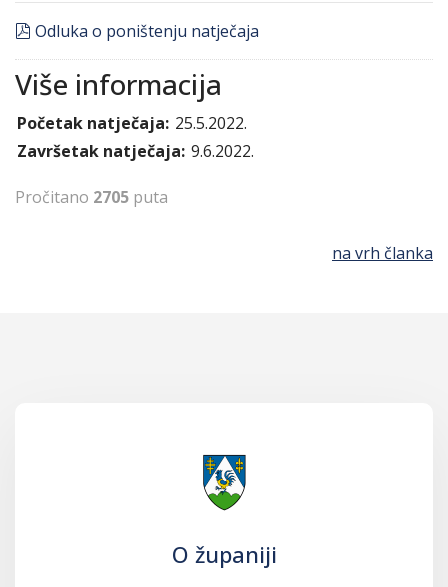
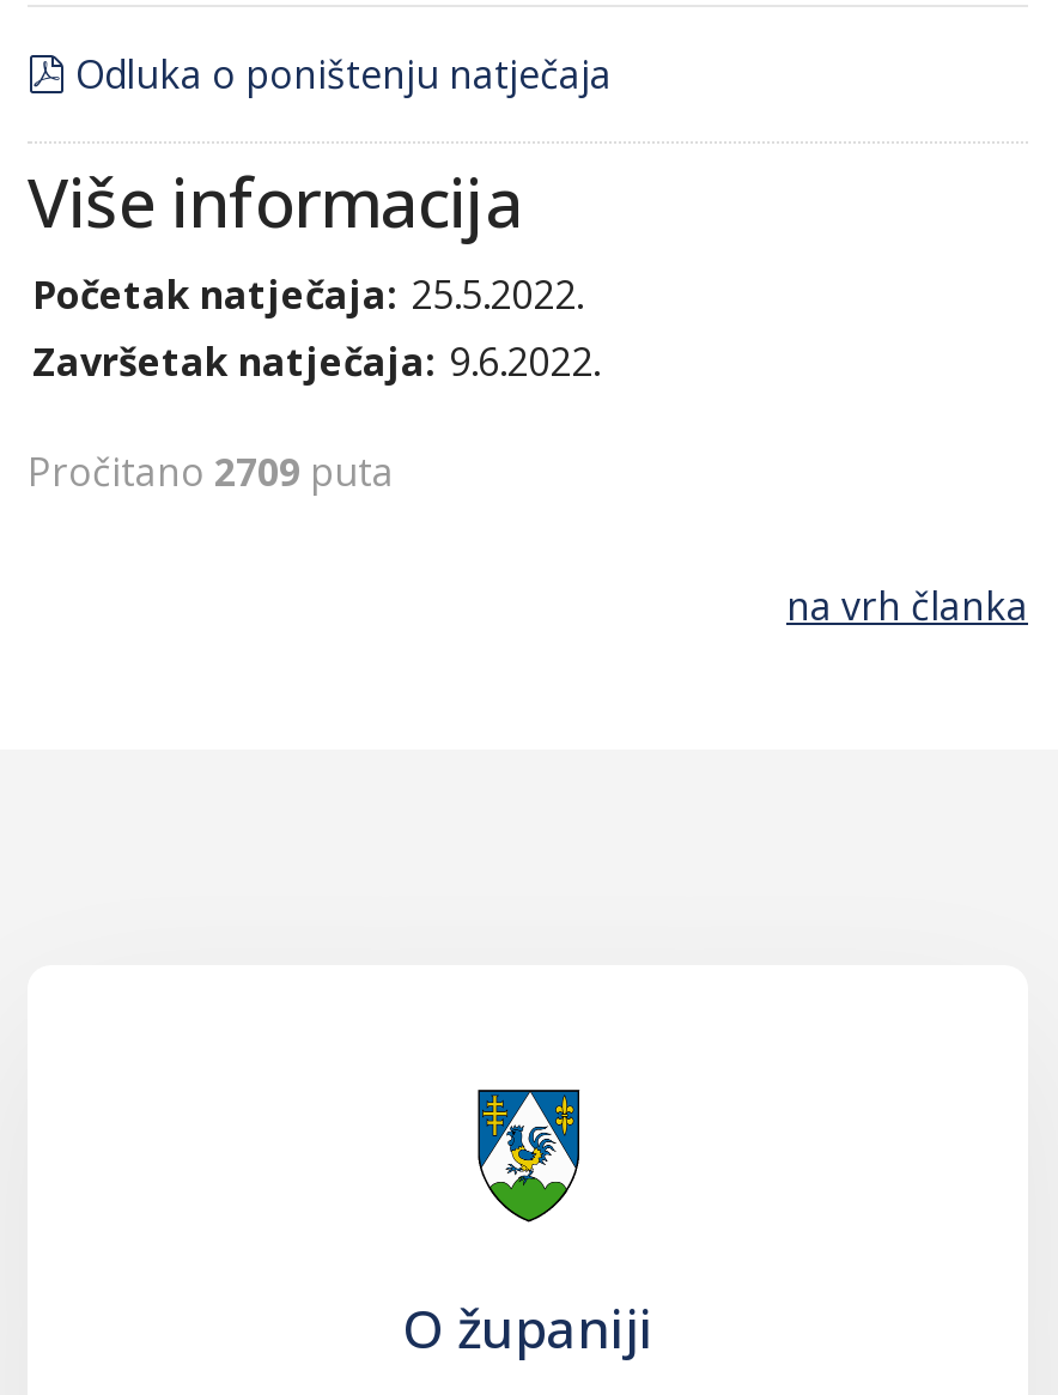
- Pročitano 2705 puta
+ Pročitano 2709 puta
